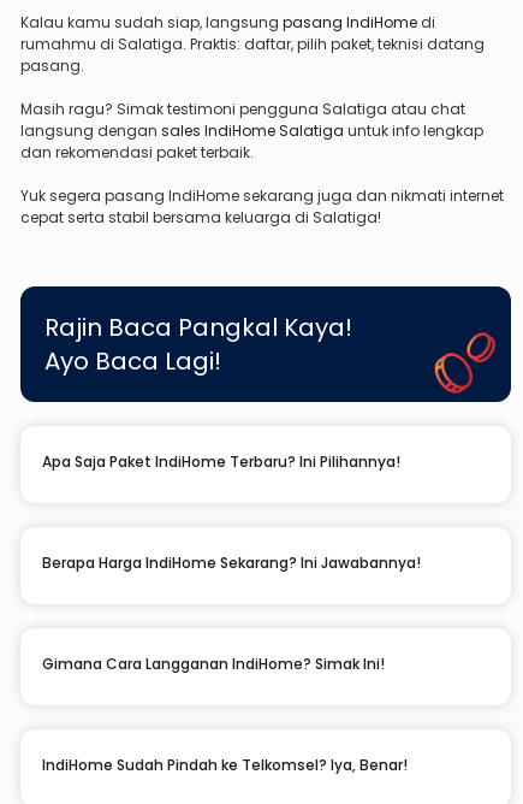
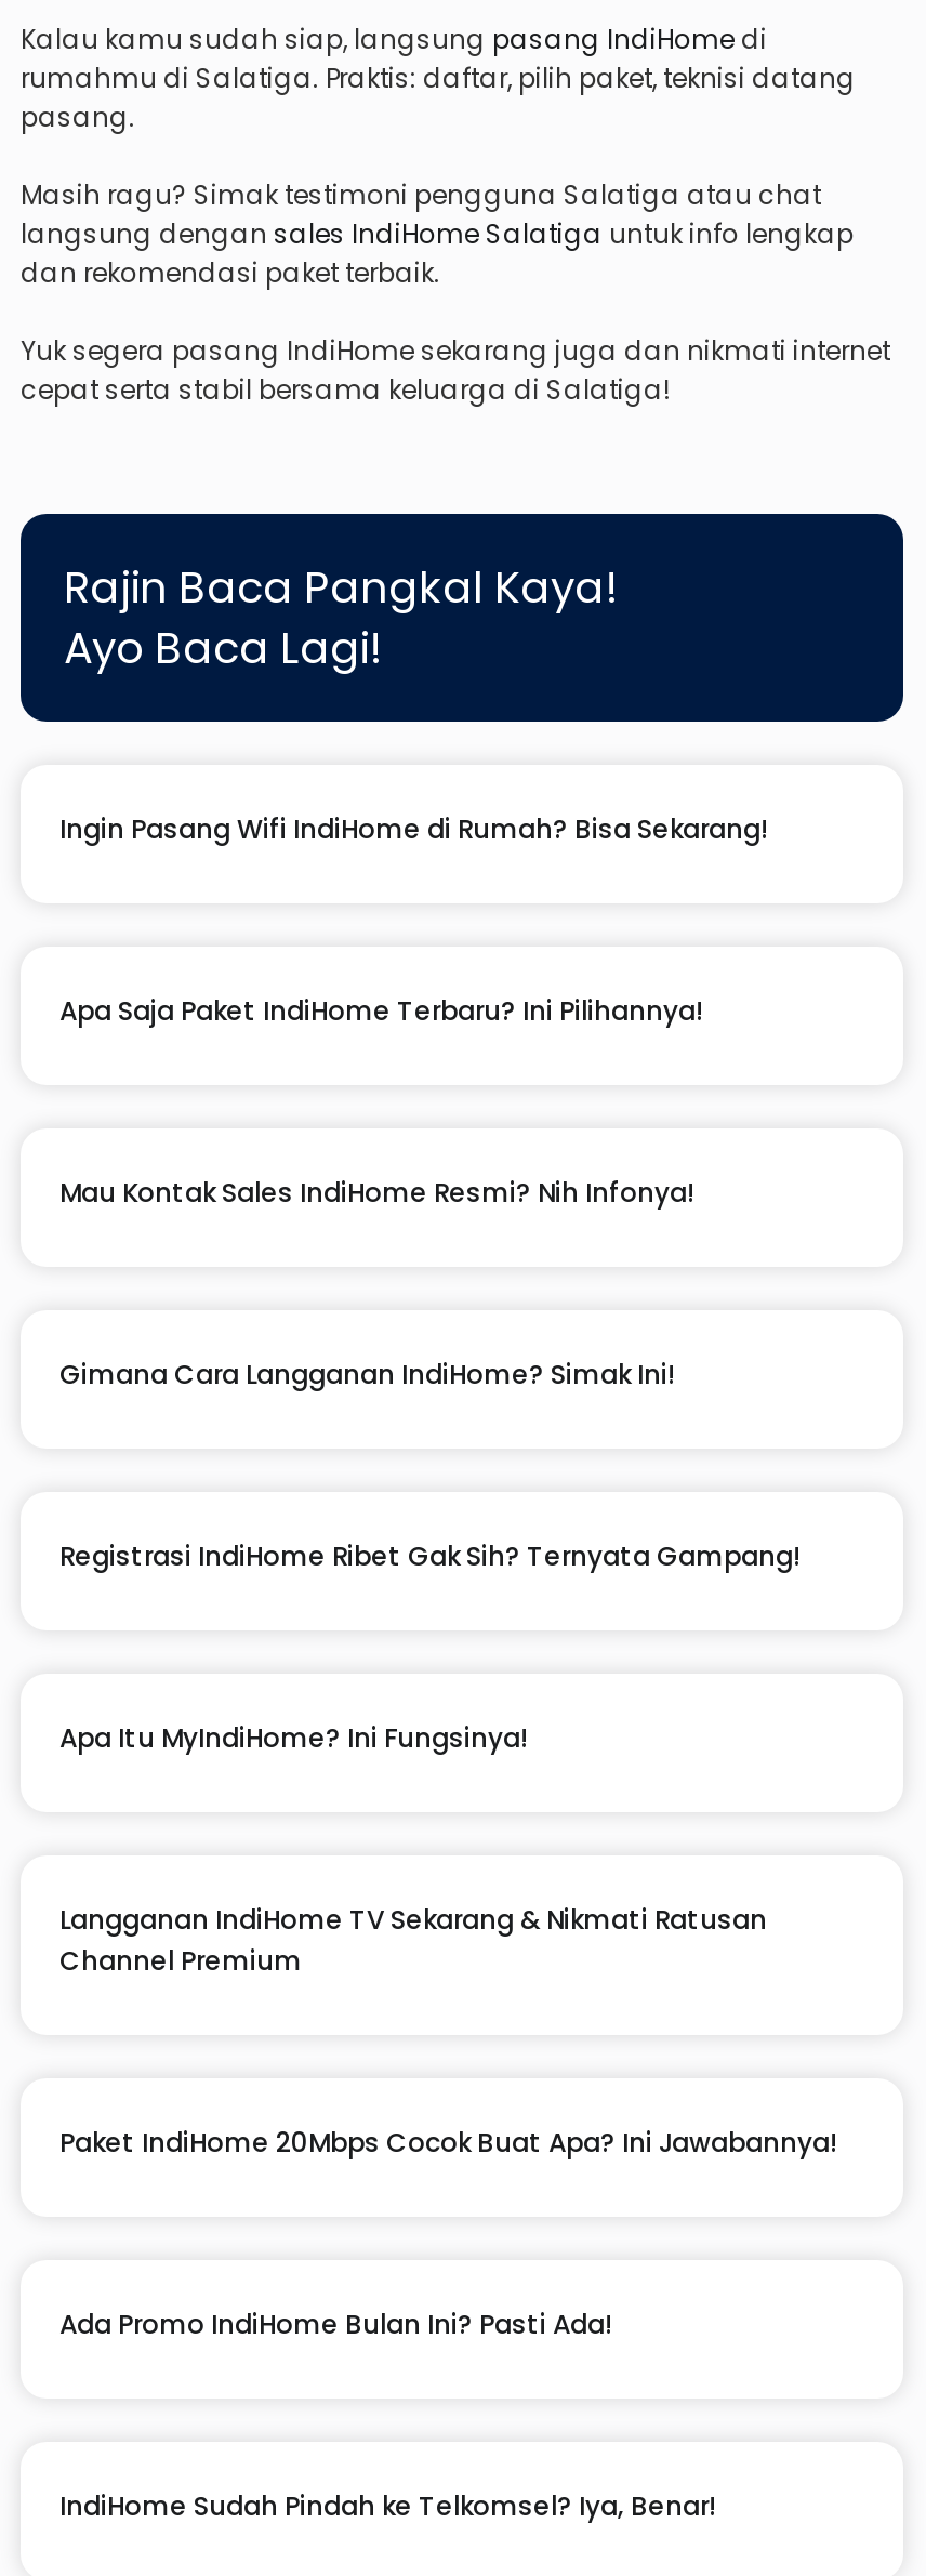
- [image]

+ Ingin Pasang Wifi IndiHome di Rumah? Bisa Sekarang!

- Berapa Harga IndiHome Sekarang? Ini Jawabannya!
+ Mau Kontak Sales IndiHome Resmi? Nih Infonya!

+ Registrasi IndiHome Ribet Gak Sih? Ternyata Gampang!

+ Apa Itu MyIndiHome? Ini Fungsinya!

+ Langganan IndiHome TV Sekarang & Nikmati Ratusan
+ Channel Premium

+ Paket IndiHome 20Mbps Cocok Buat Apa? Ini Jawabannya!

+ Ada Promo IndiHome Bulan Ini? Pasti Ada!
